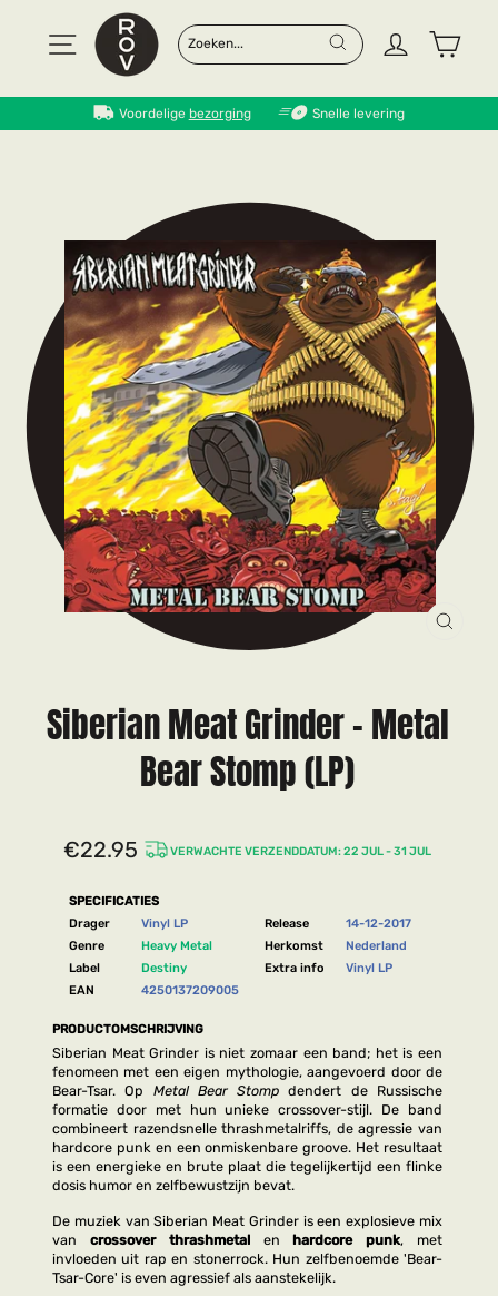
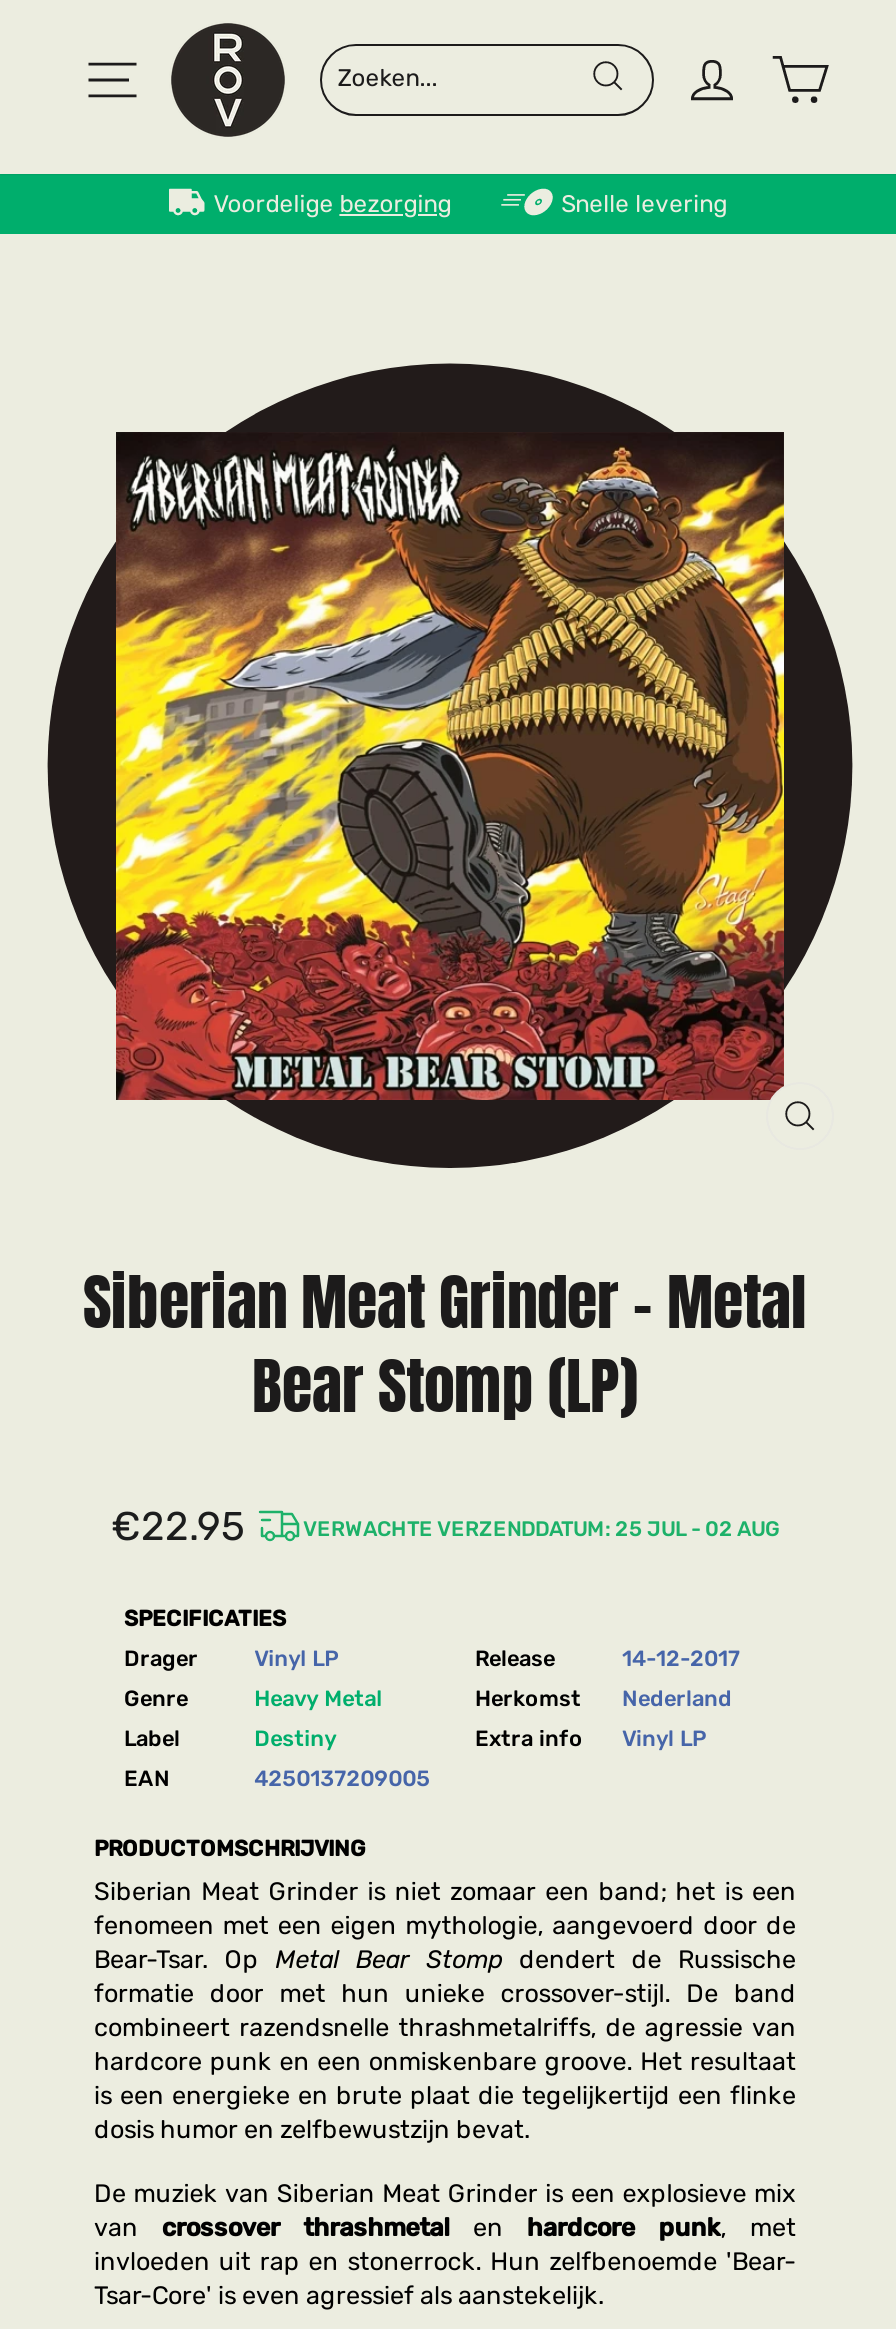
- VERWACHTE VERZENDDATUM: 22 JUL - 31 JUL
+ VERWACHTE VERZENDDATUM: 25 JUL - 02 AUG
